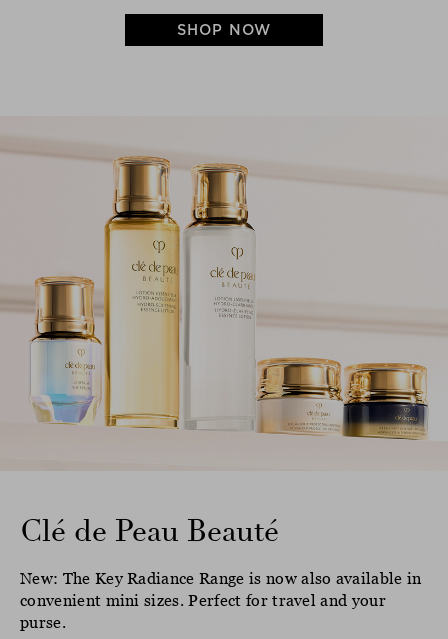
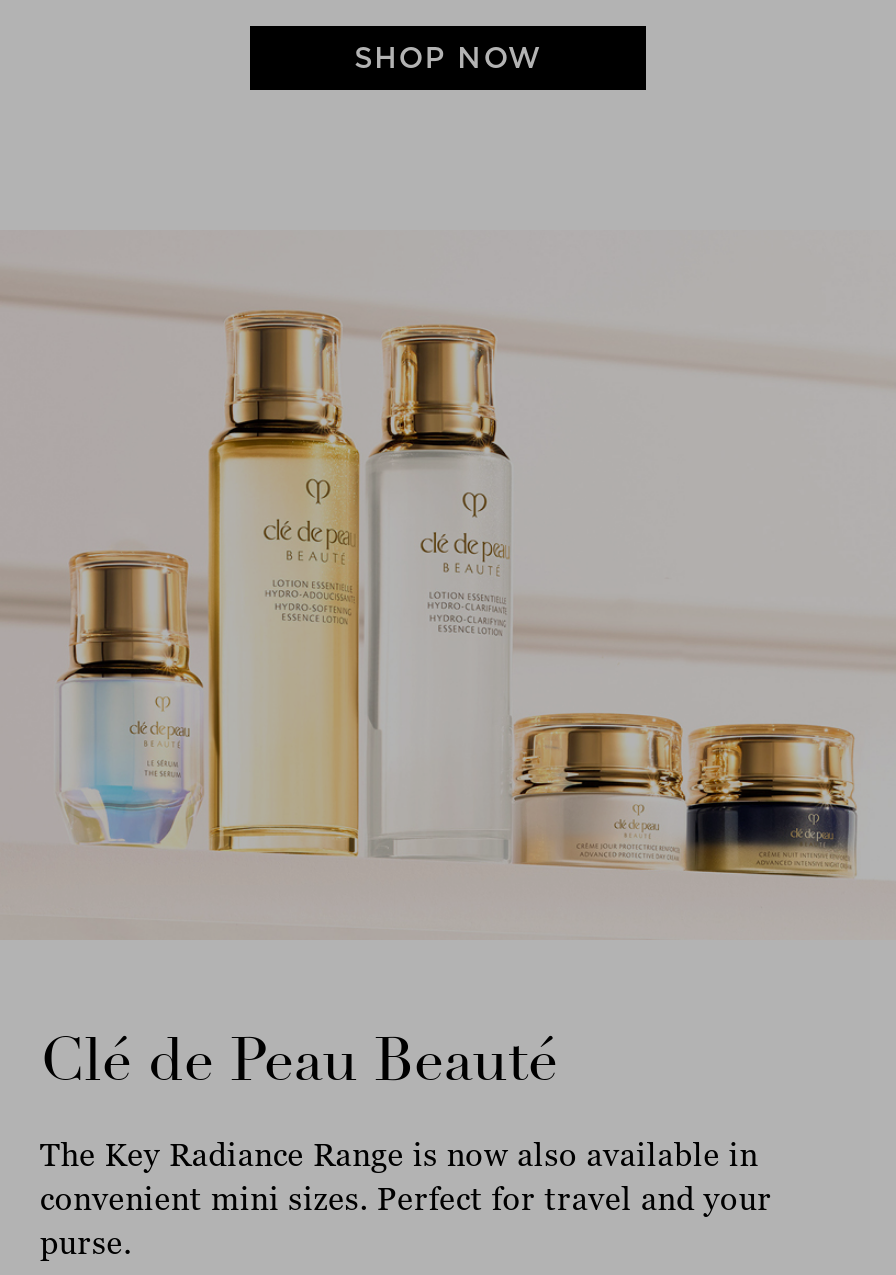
- New: The Key Radiance Range is now also available in
+ The Key Radiance Range is now also available in
